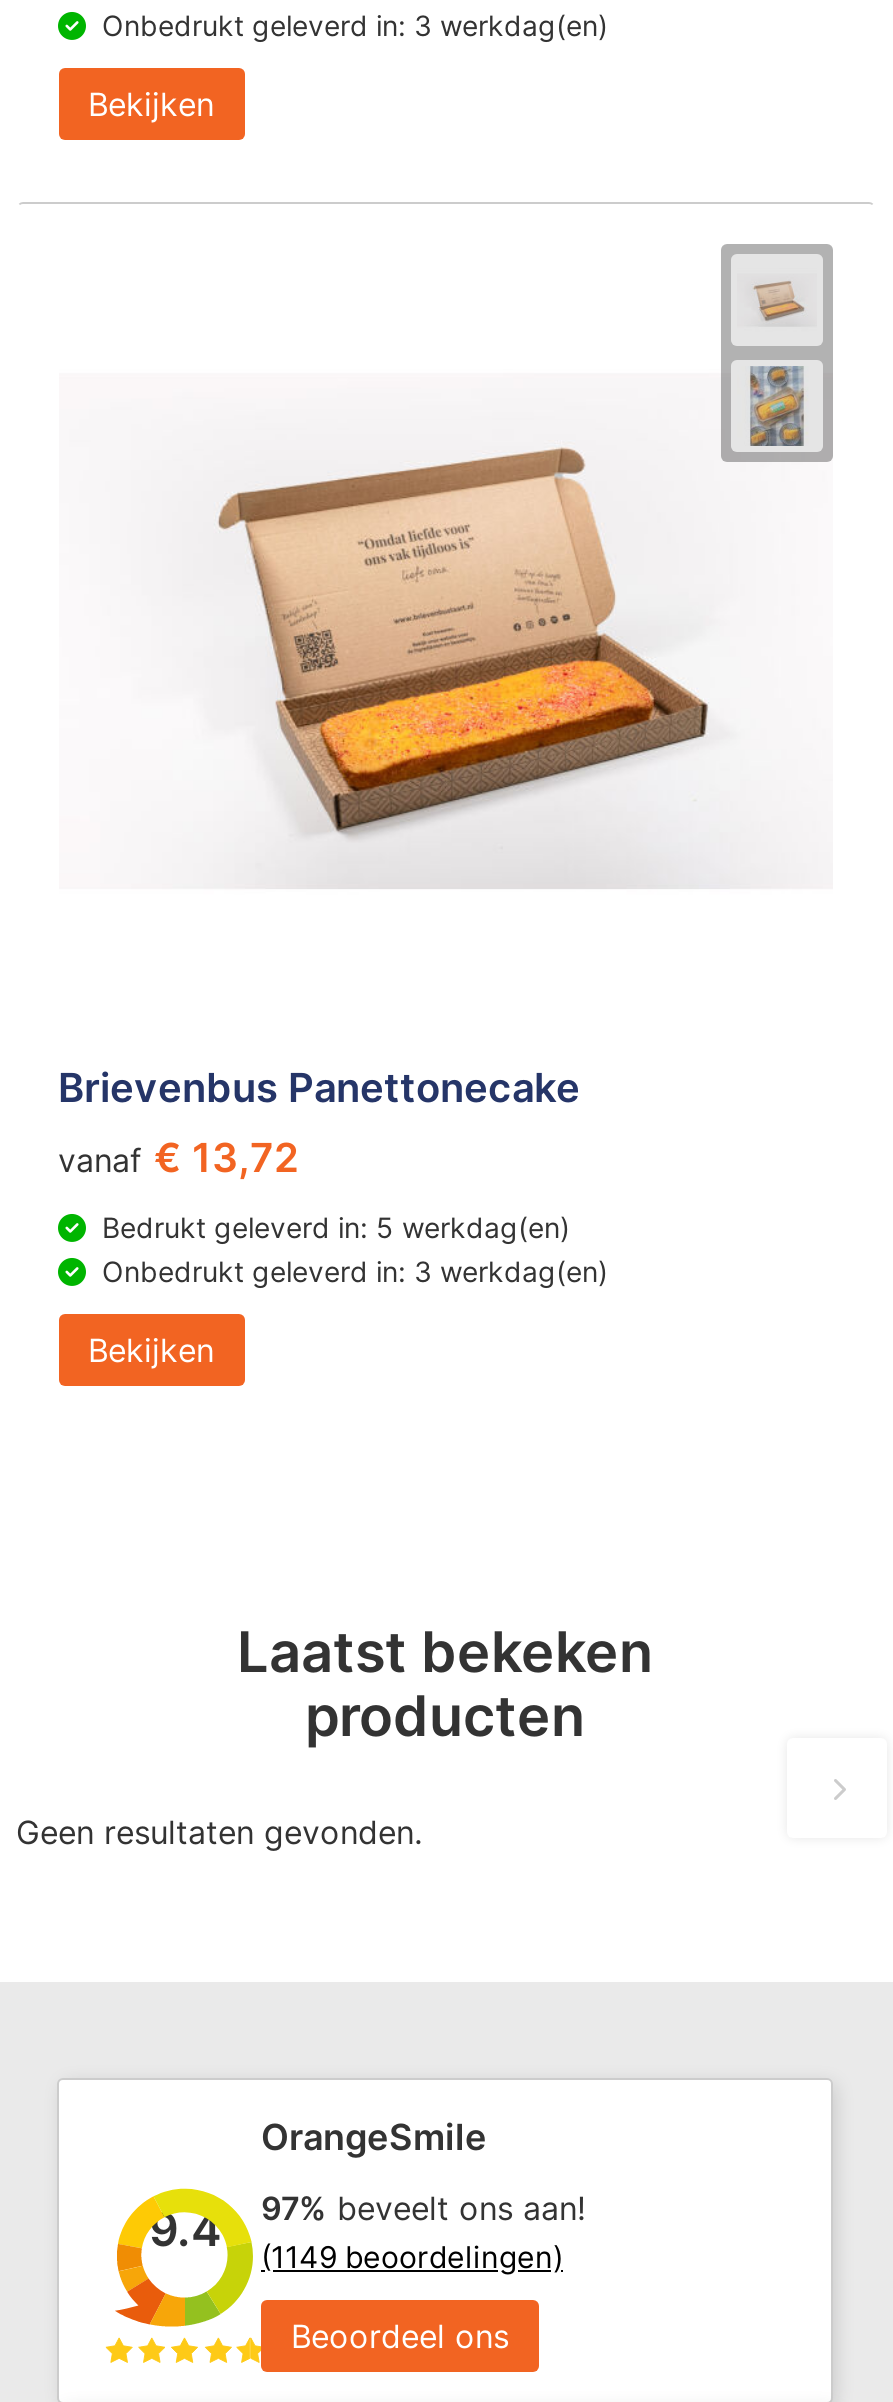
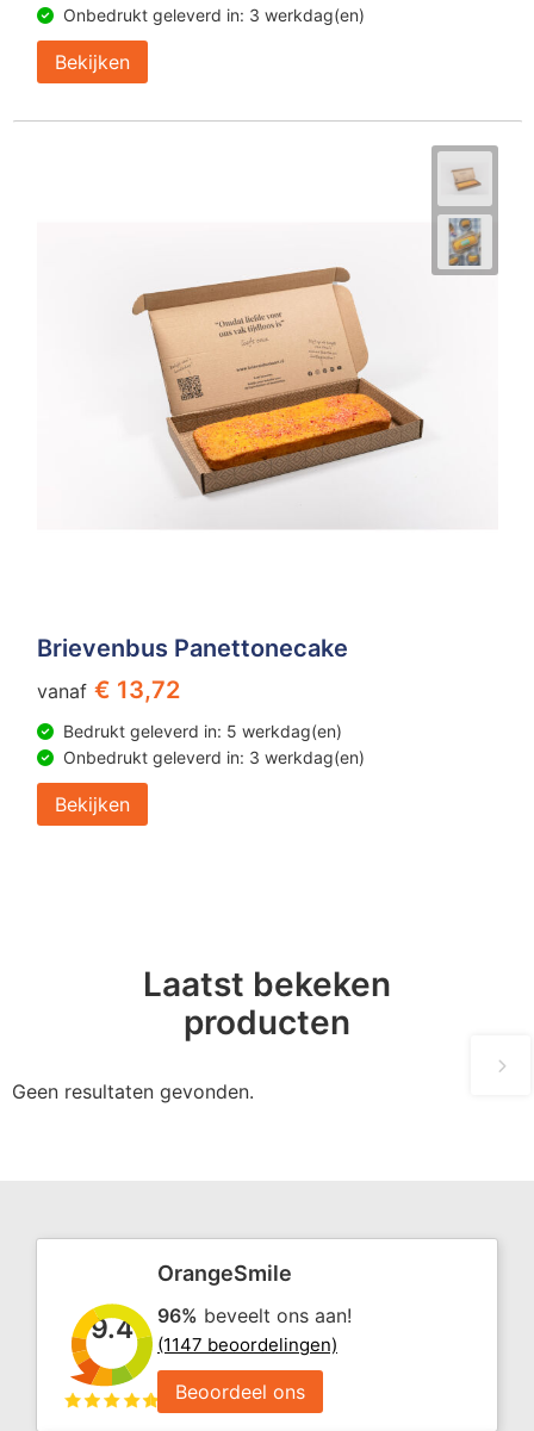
- 97% beveelt ons aan!
+ 96% beveelt ons aan!

- (1149 beoordelingen)
+ (1147 beoordelingen)
